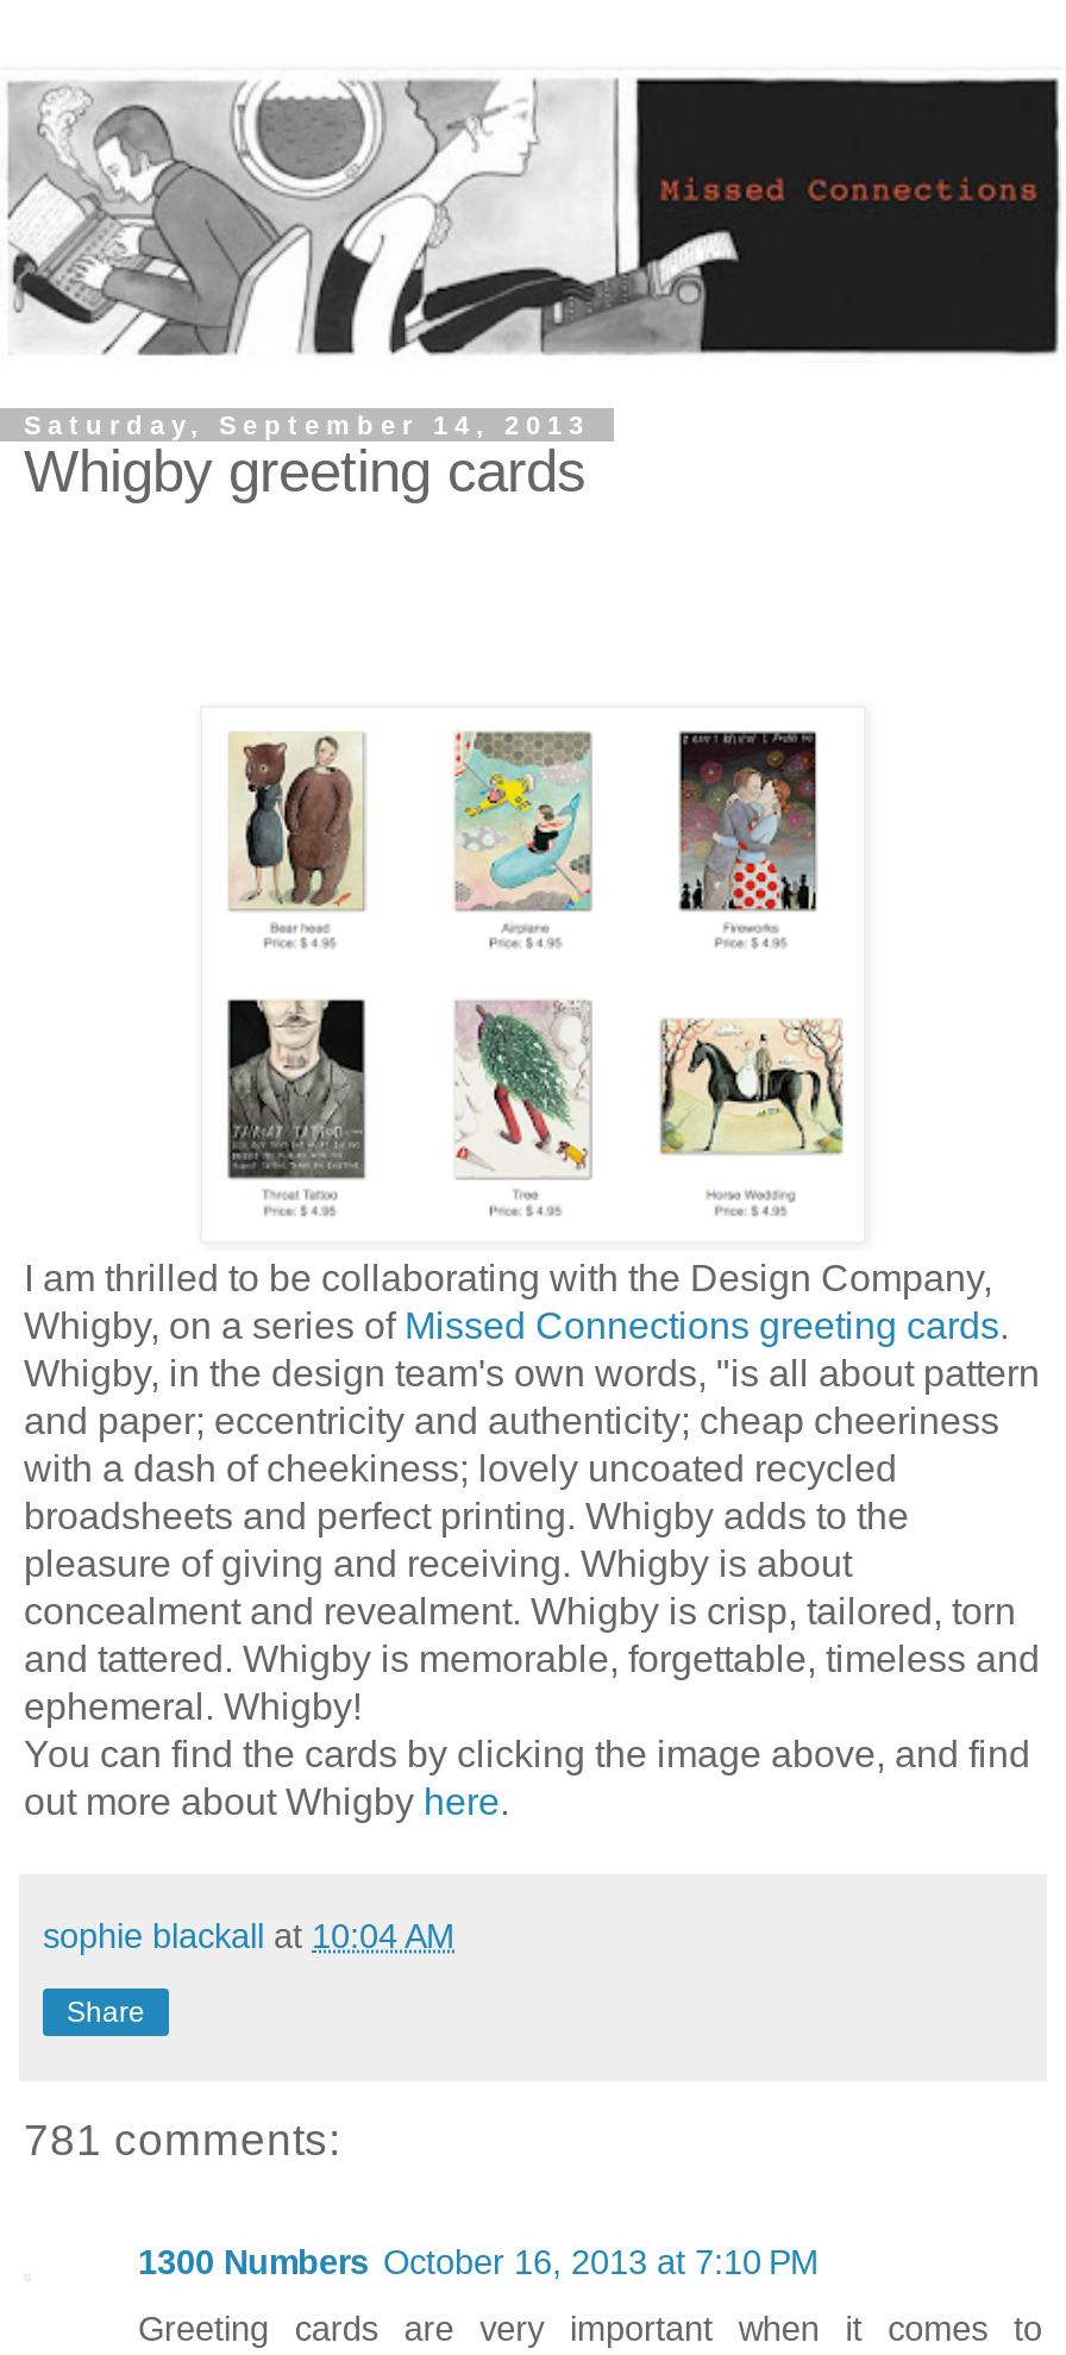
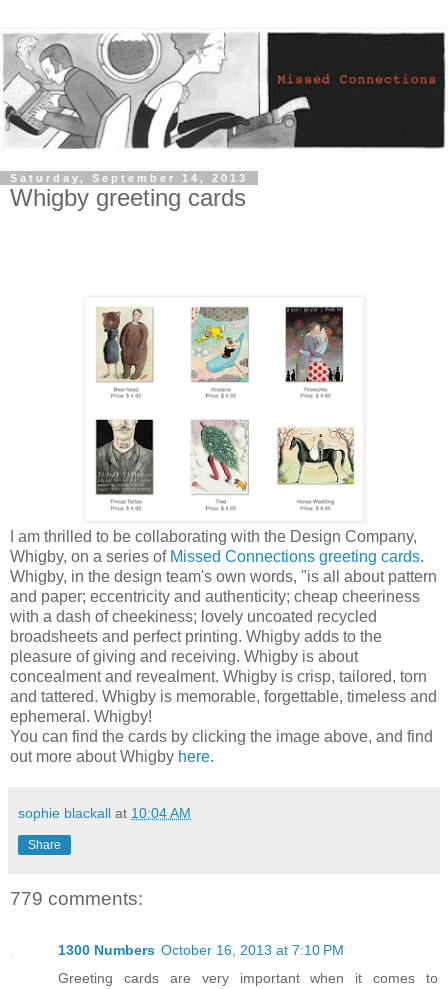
- 781 comments:
+ 779 comments:
